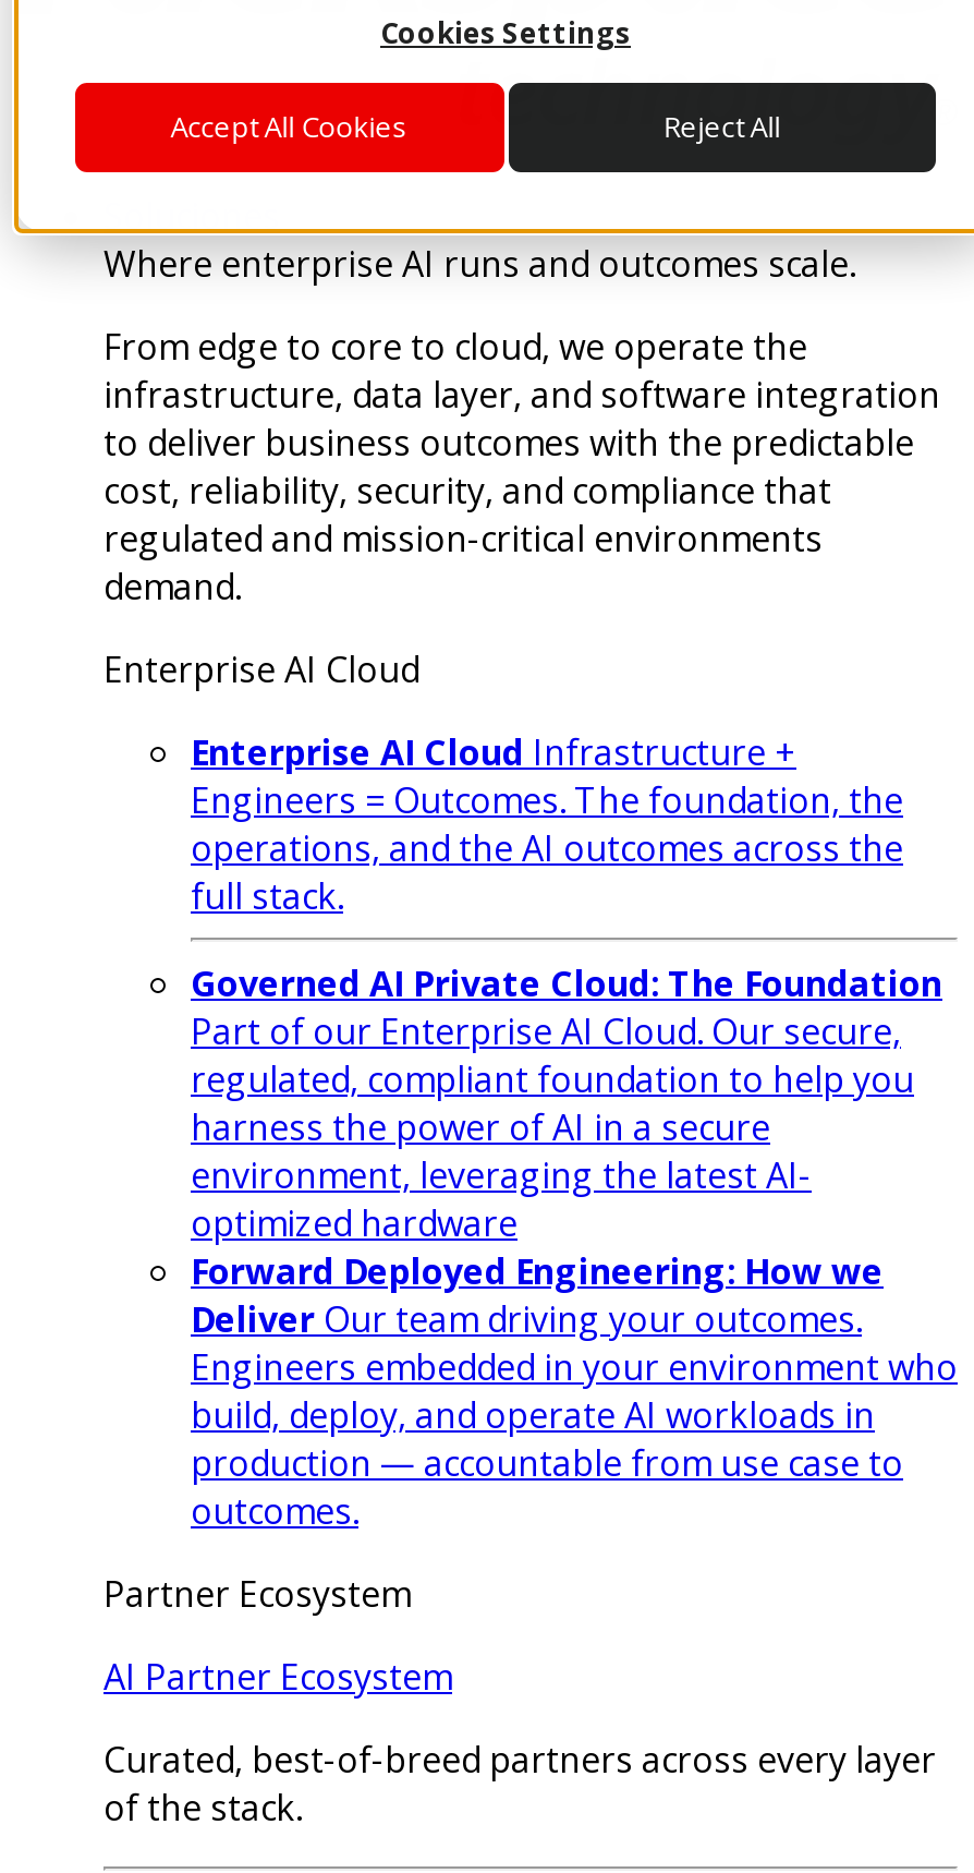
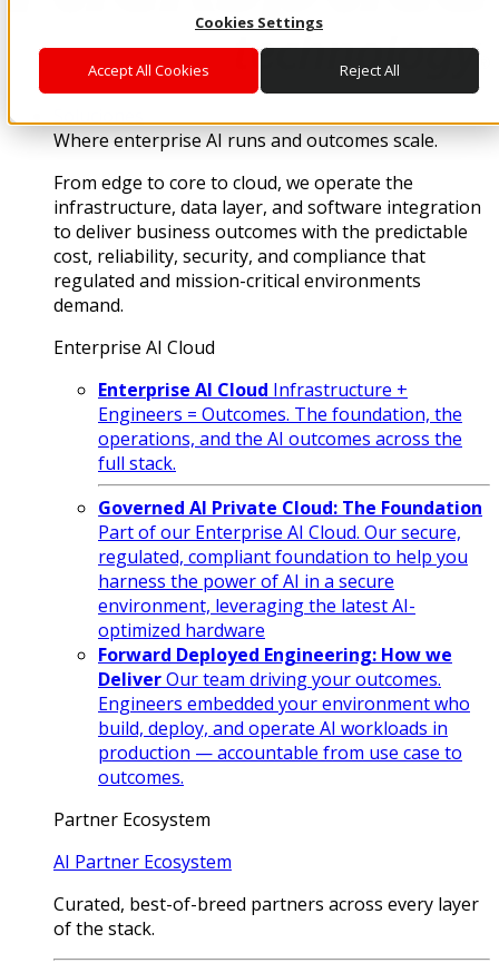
- Engineers embedded in your environment who
+ Engineers embedded your environment who
